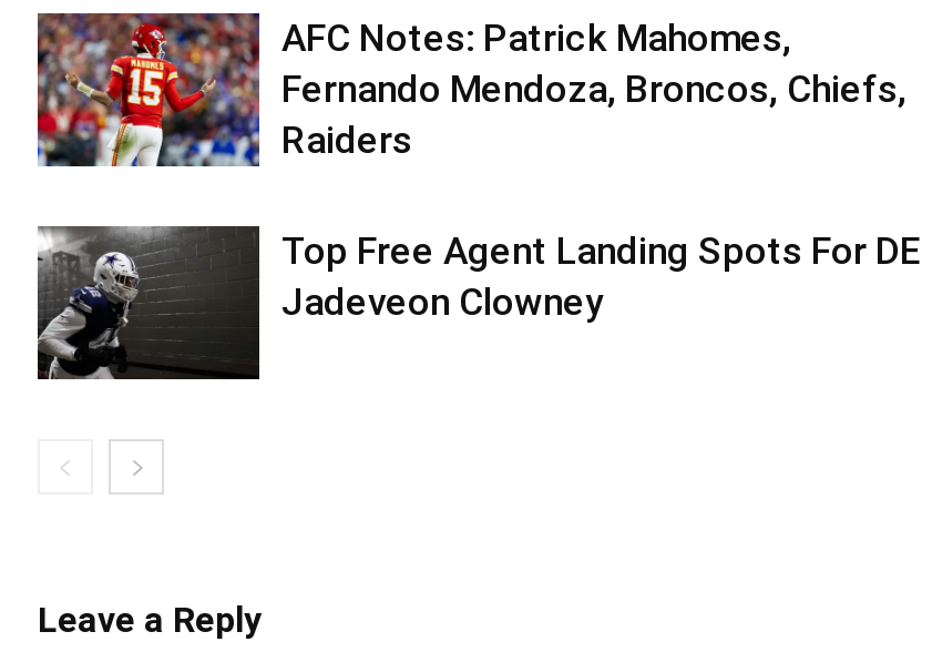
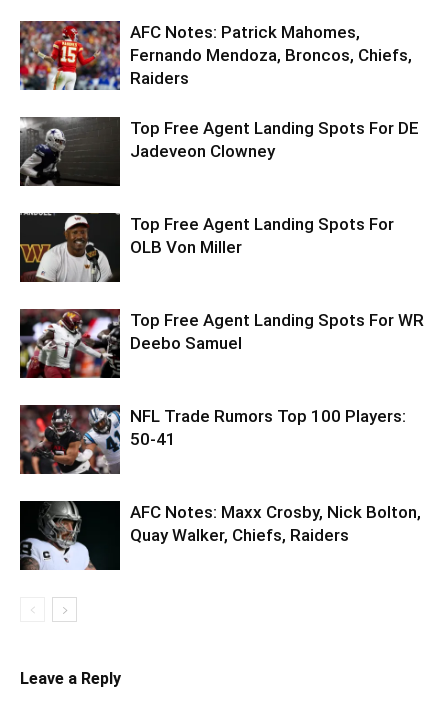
+ [image]
+ Top Free Agent Landing Spots For
+ OLB Von Miller

+ [image]
+ Top Free Agent Landing Spots For WR
+ Deebo Samuel

+ [image]
+ NFL Trade Rumors Top 100 Players:
+ 50-41

+ [image]
+ AFC Notes: Maxx Crosby, Nick Bolton,
+ Quay Walker, Chiefs, Raiders
